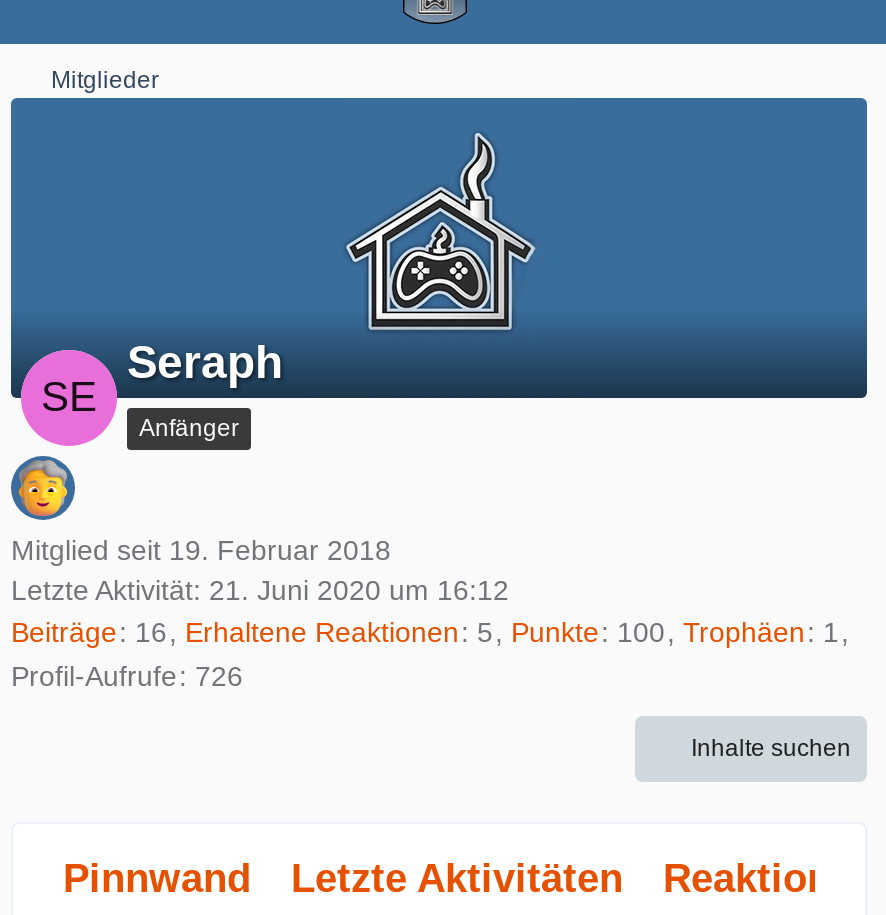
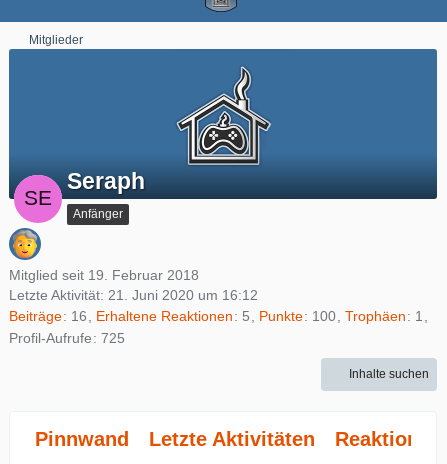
- Profil-Aufrufe 726
+ Profil-Aufrufe 725
